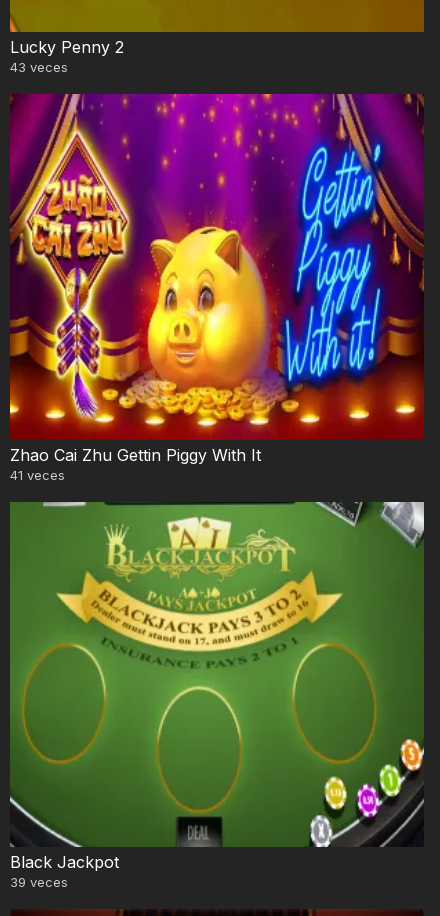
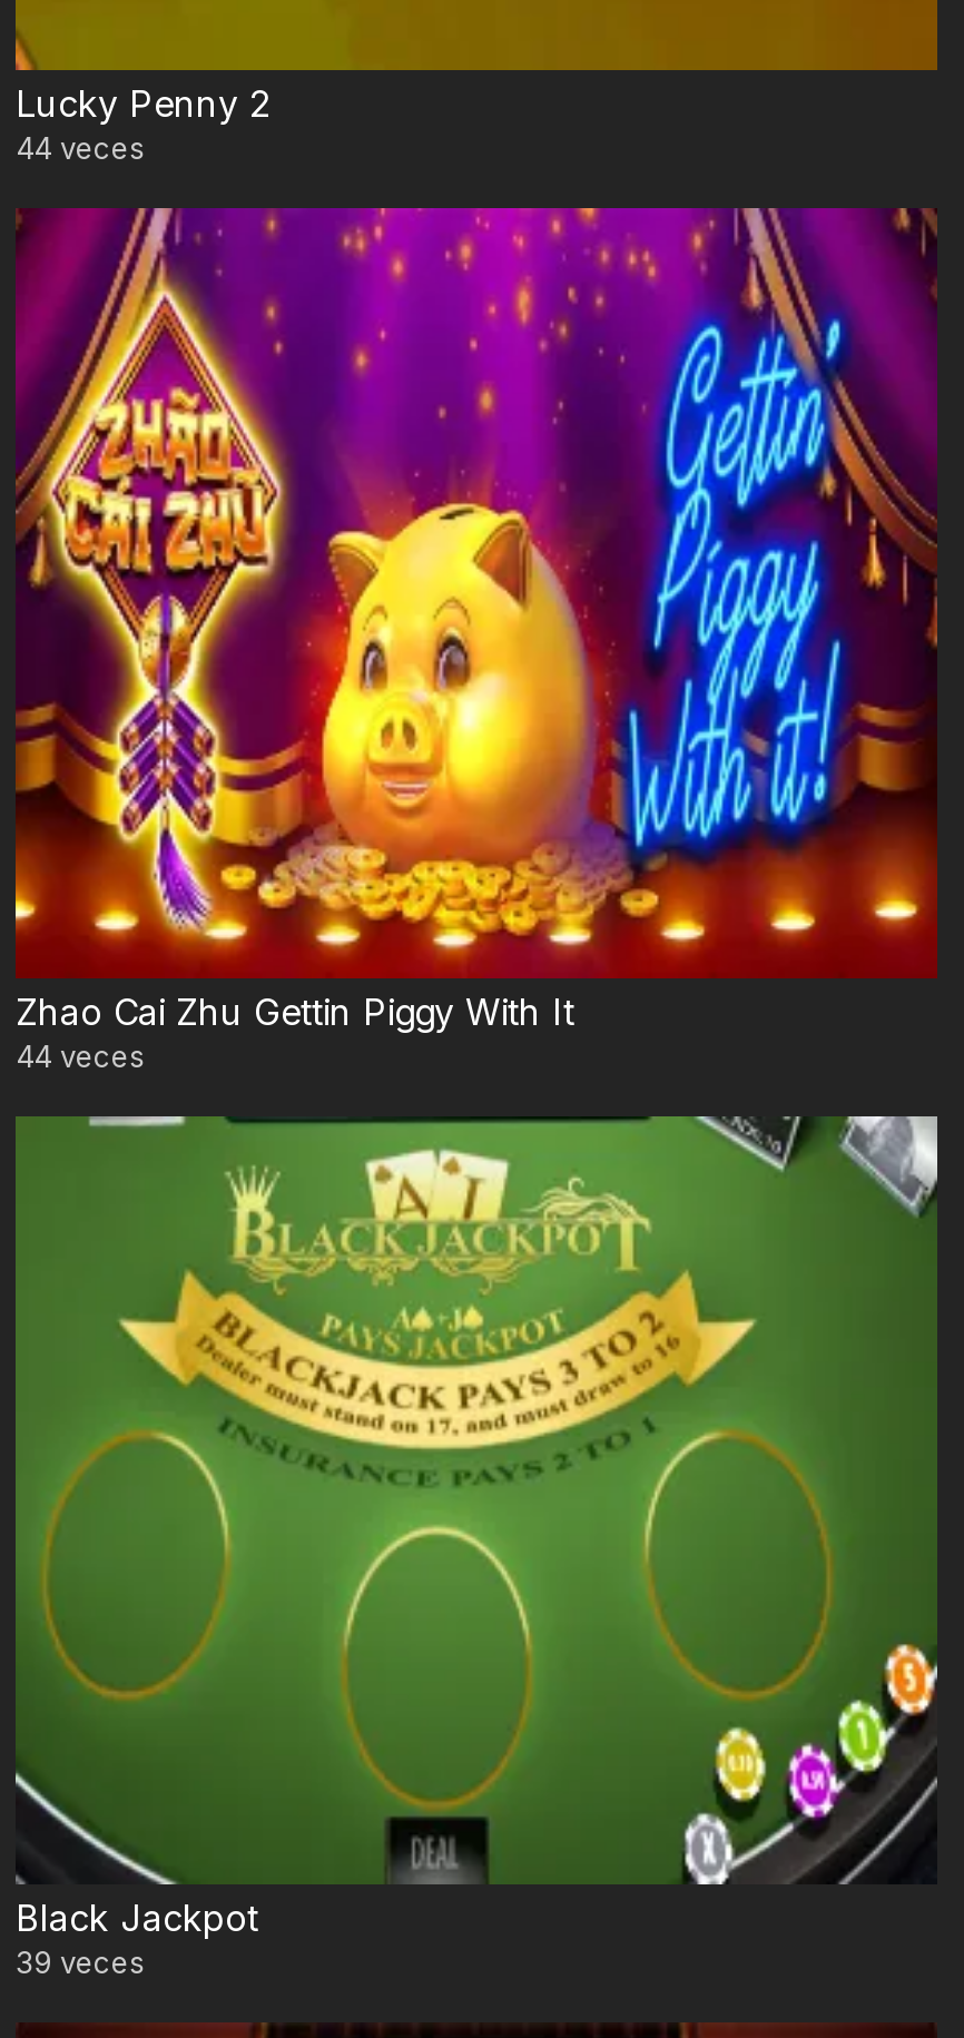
- 43 veces
+ 44 veces

- 41 veces
+ 44 veces
